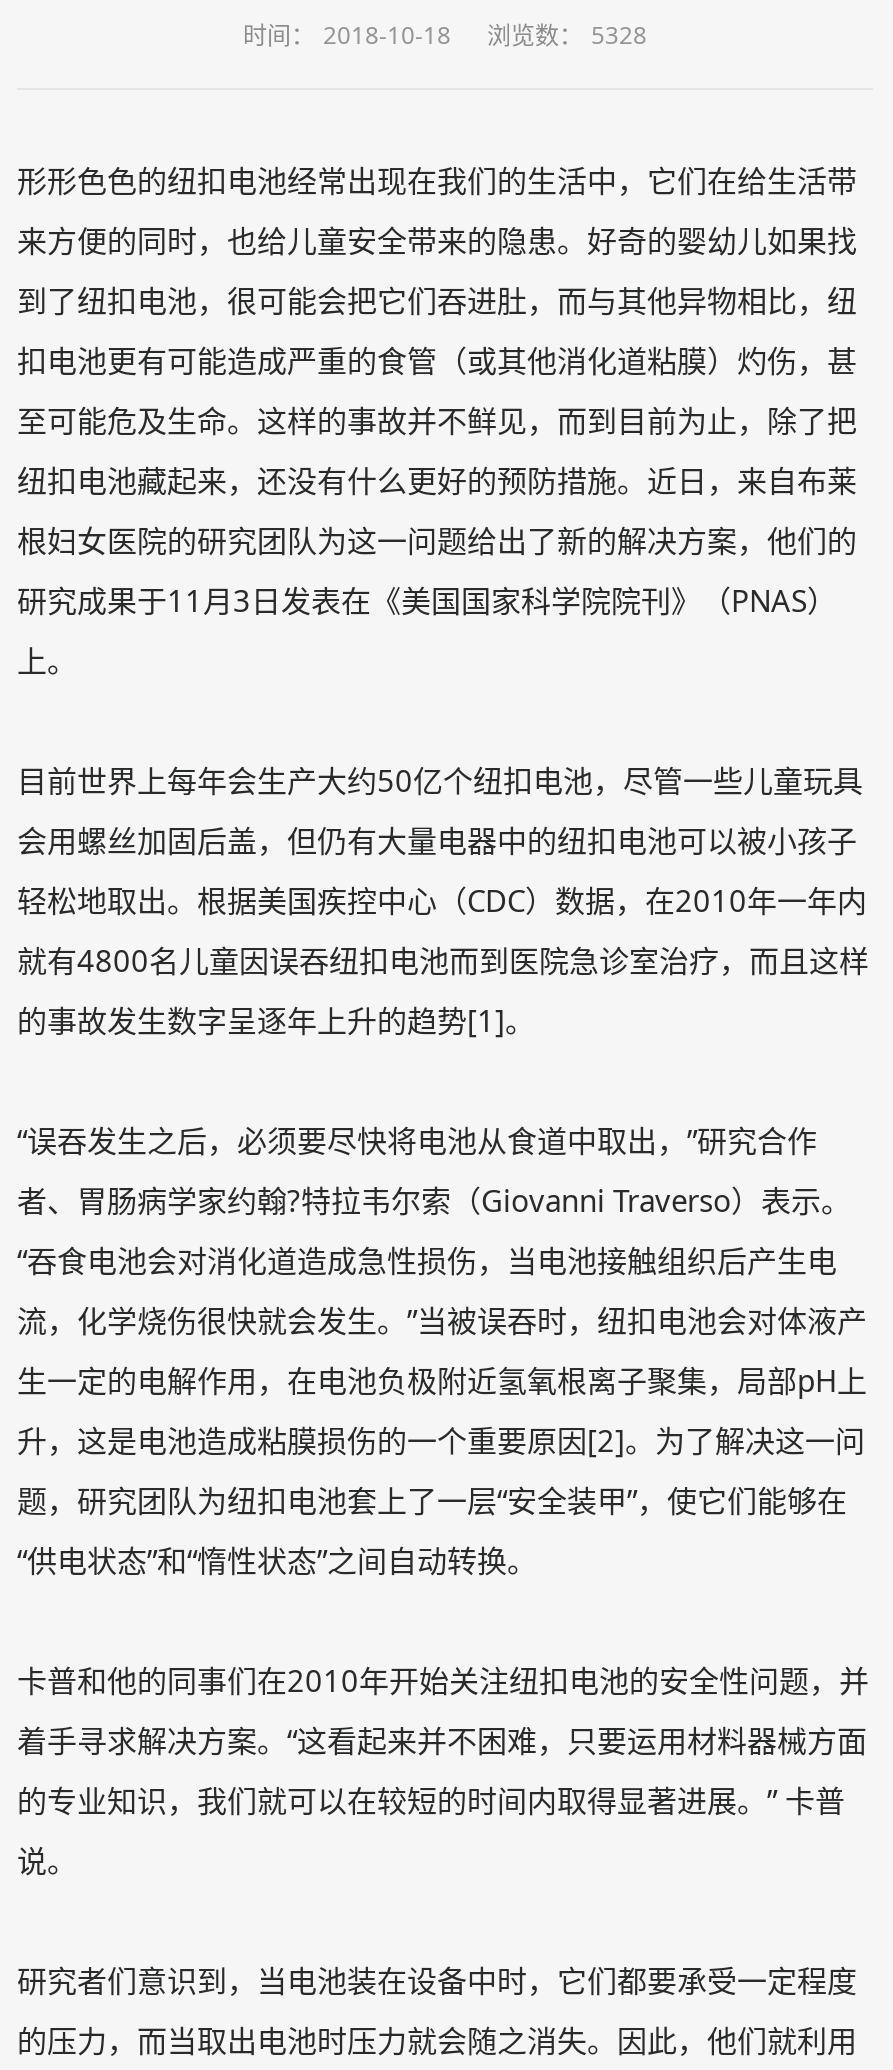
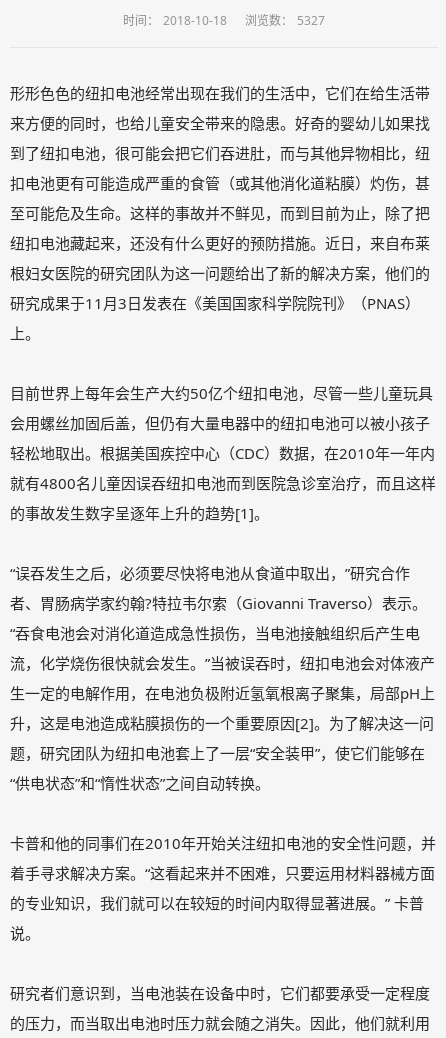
- 时间： 2018-10-18 浏览数： 5328
+ 时间： 2018-10-18 浏览数： 5327
